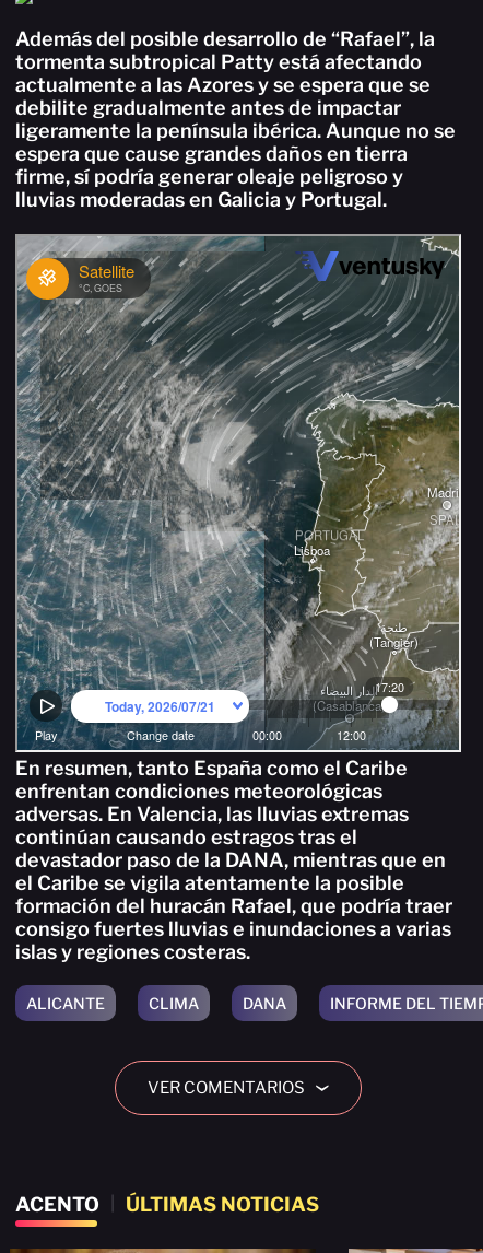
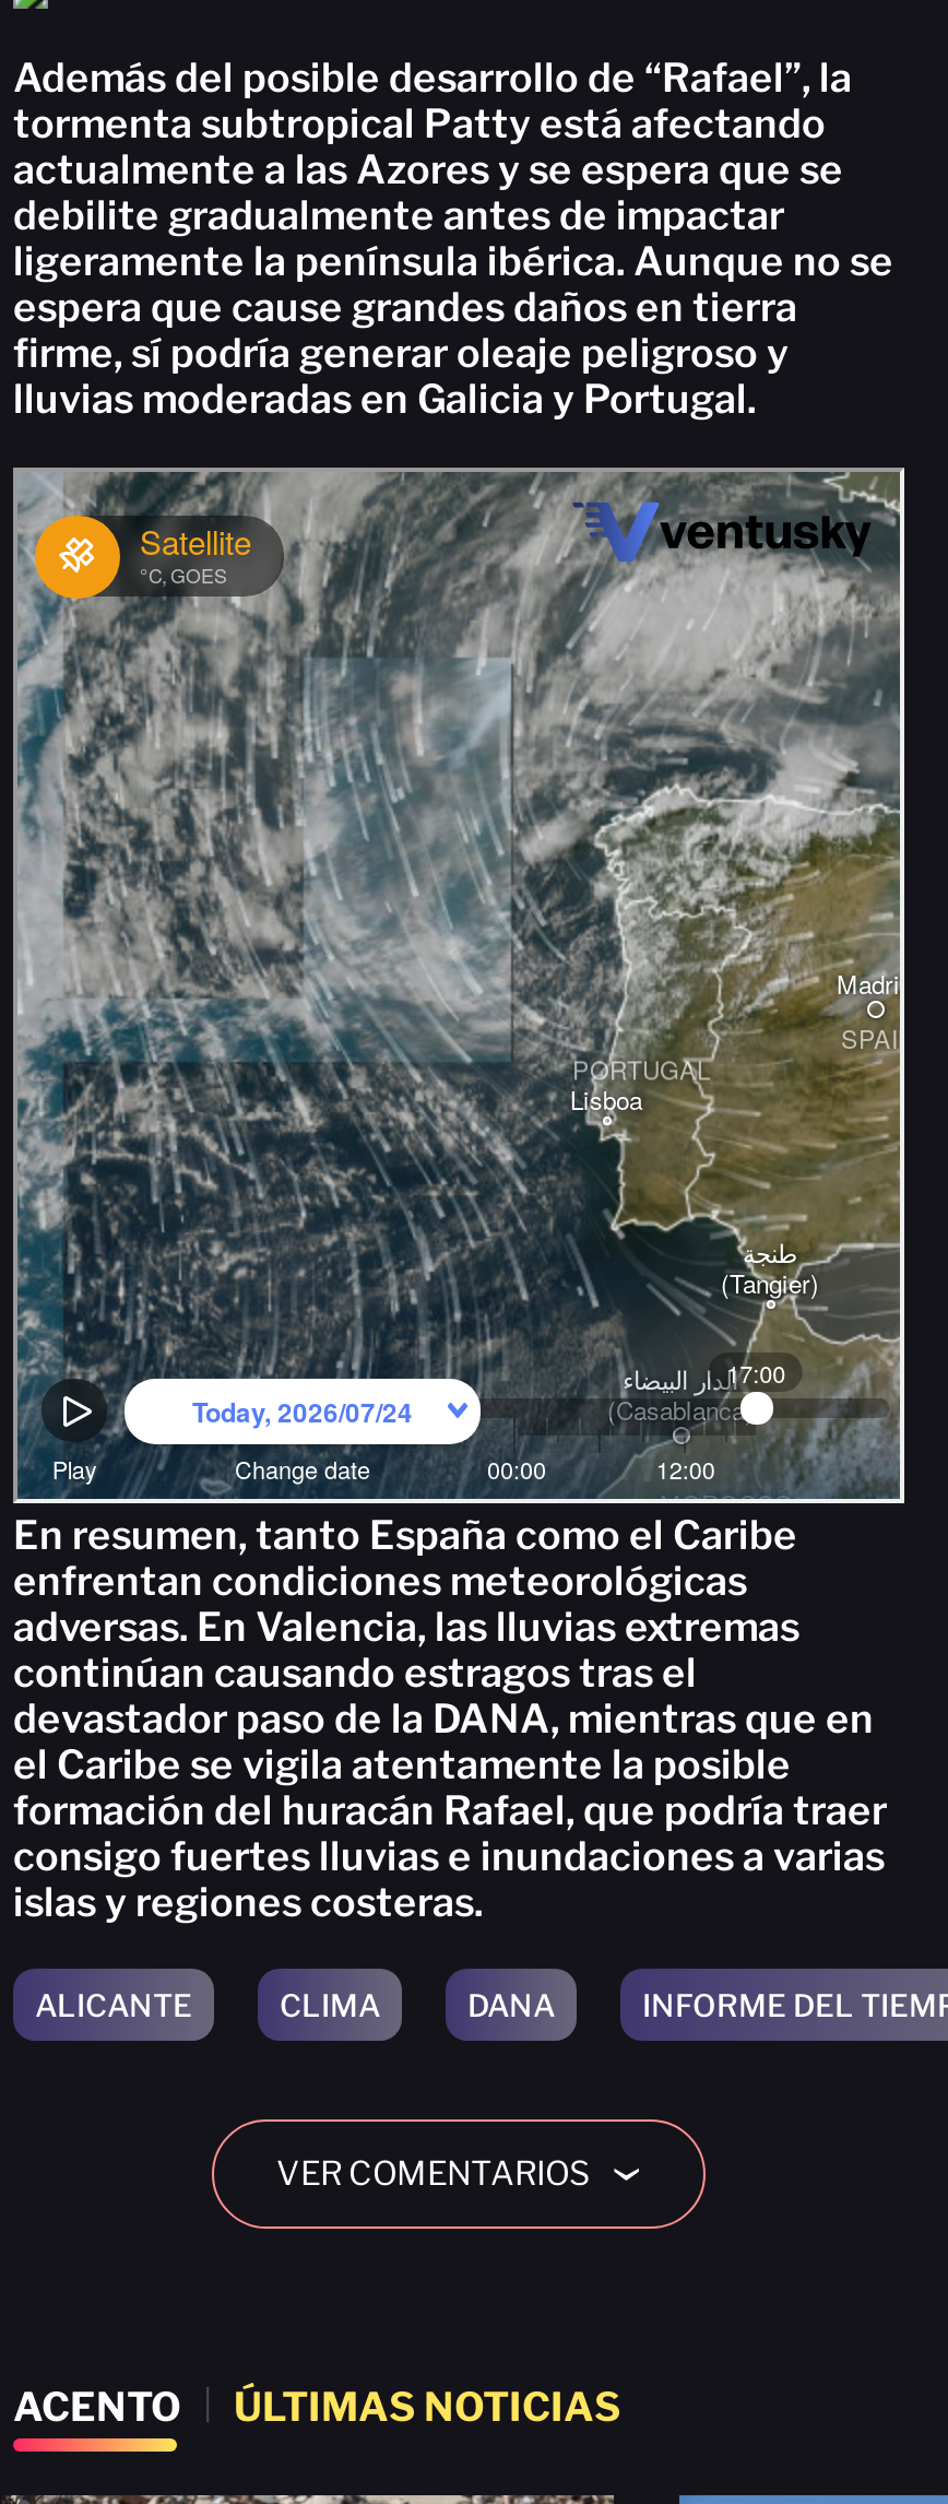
- [image]
+ [image]
